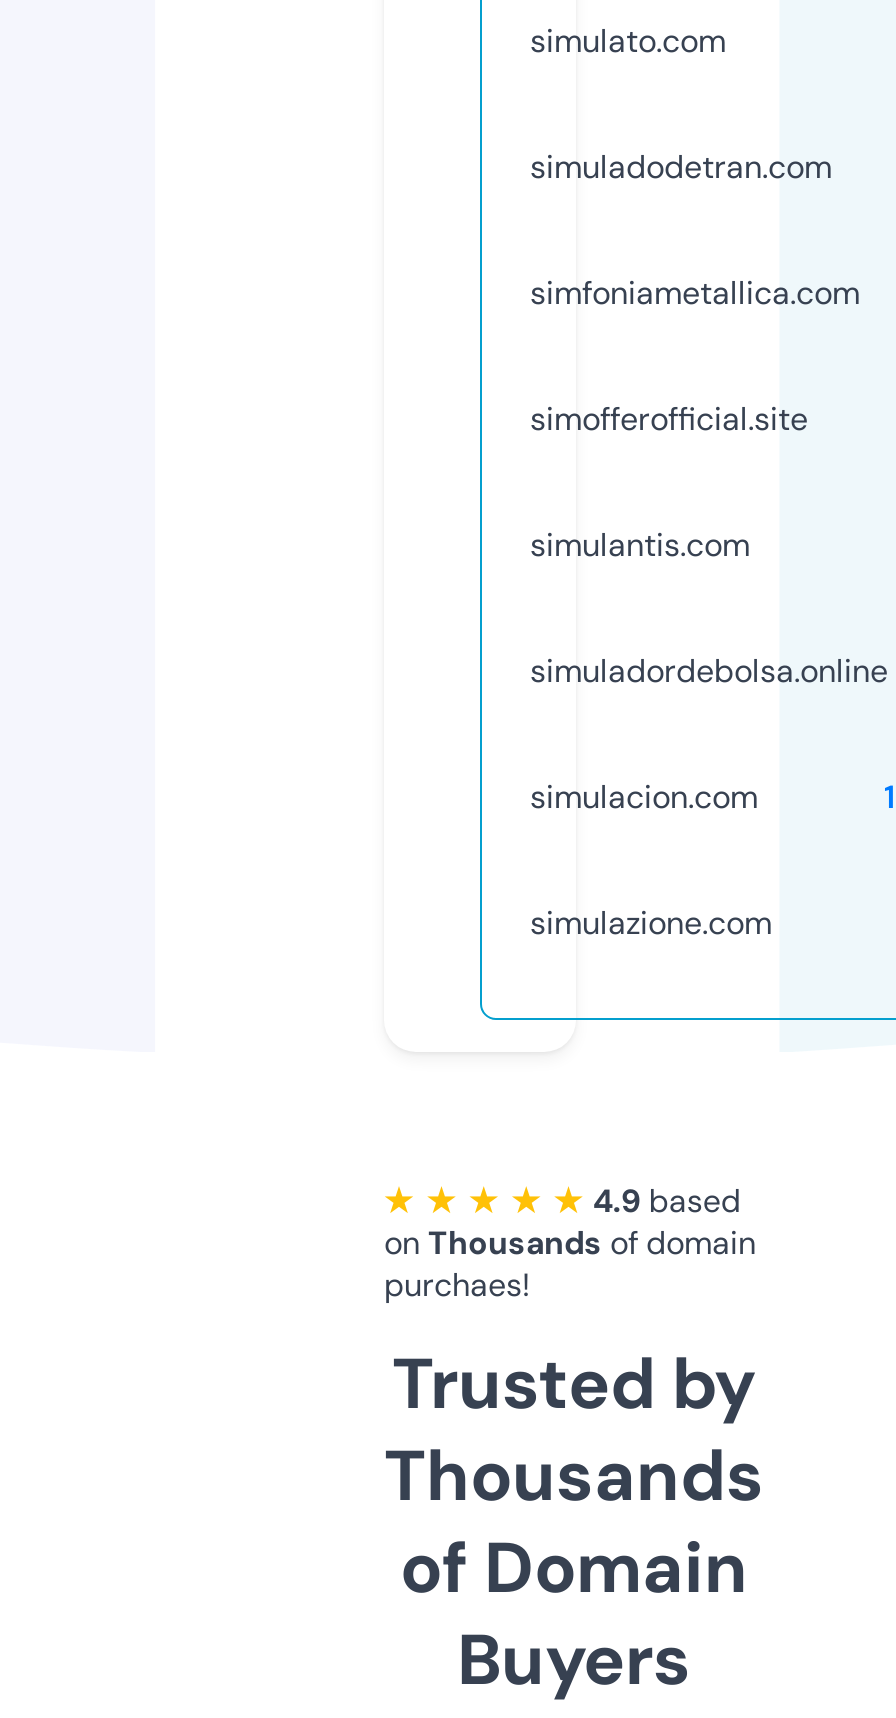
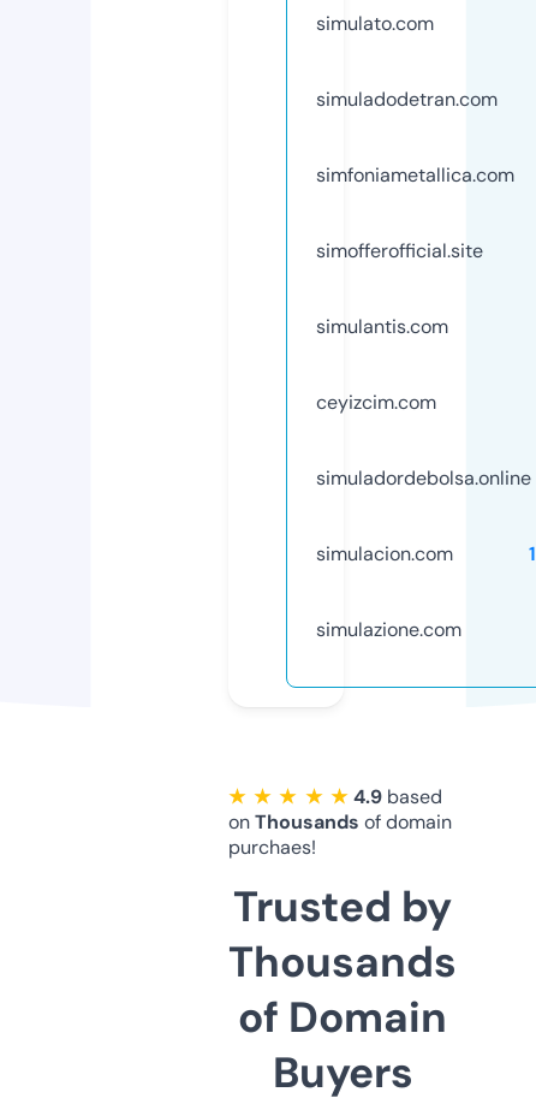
+ ceyizcim.com
